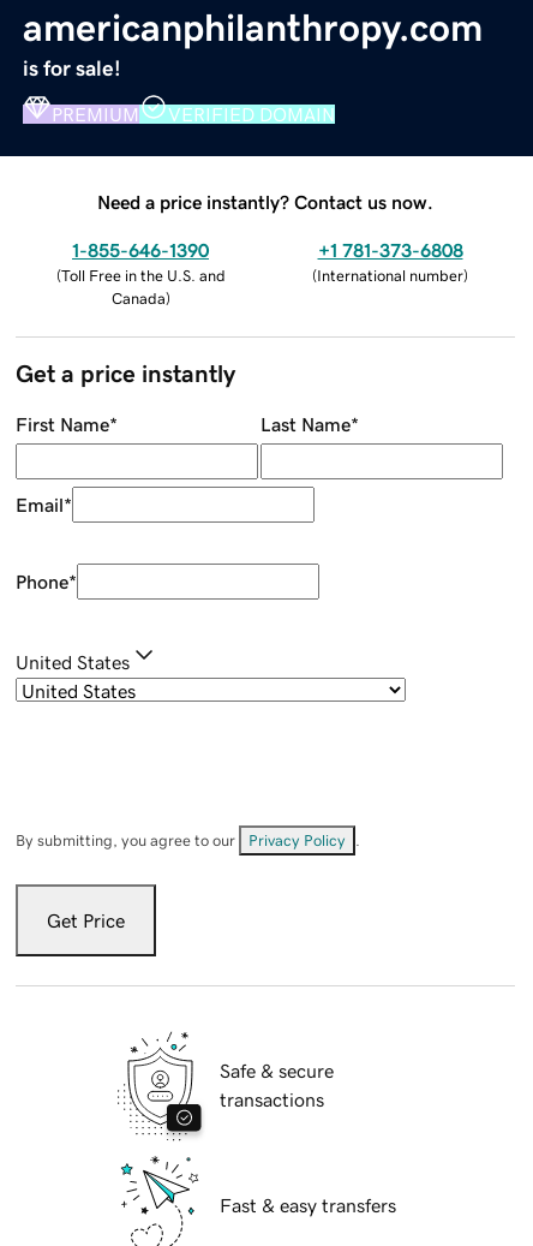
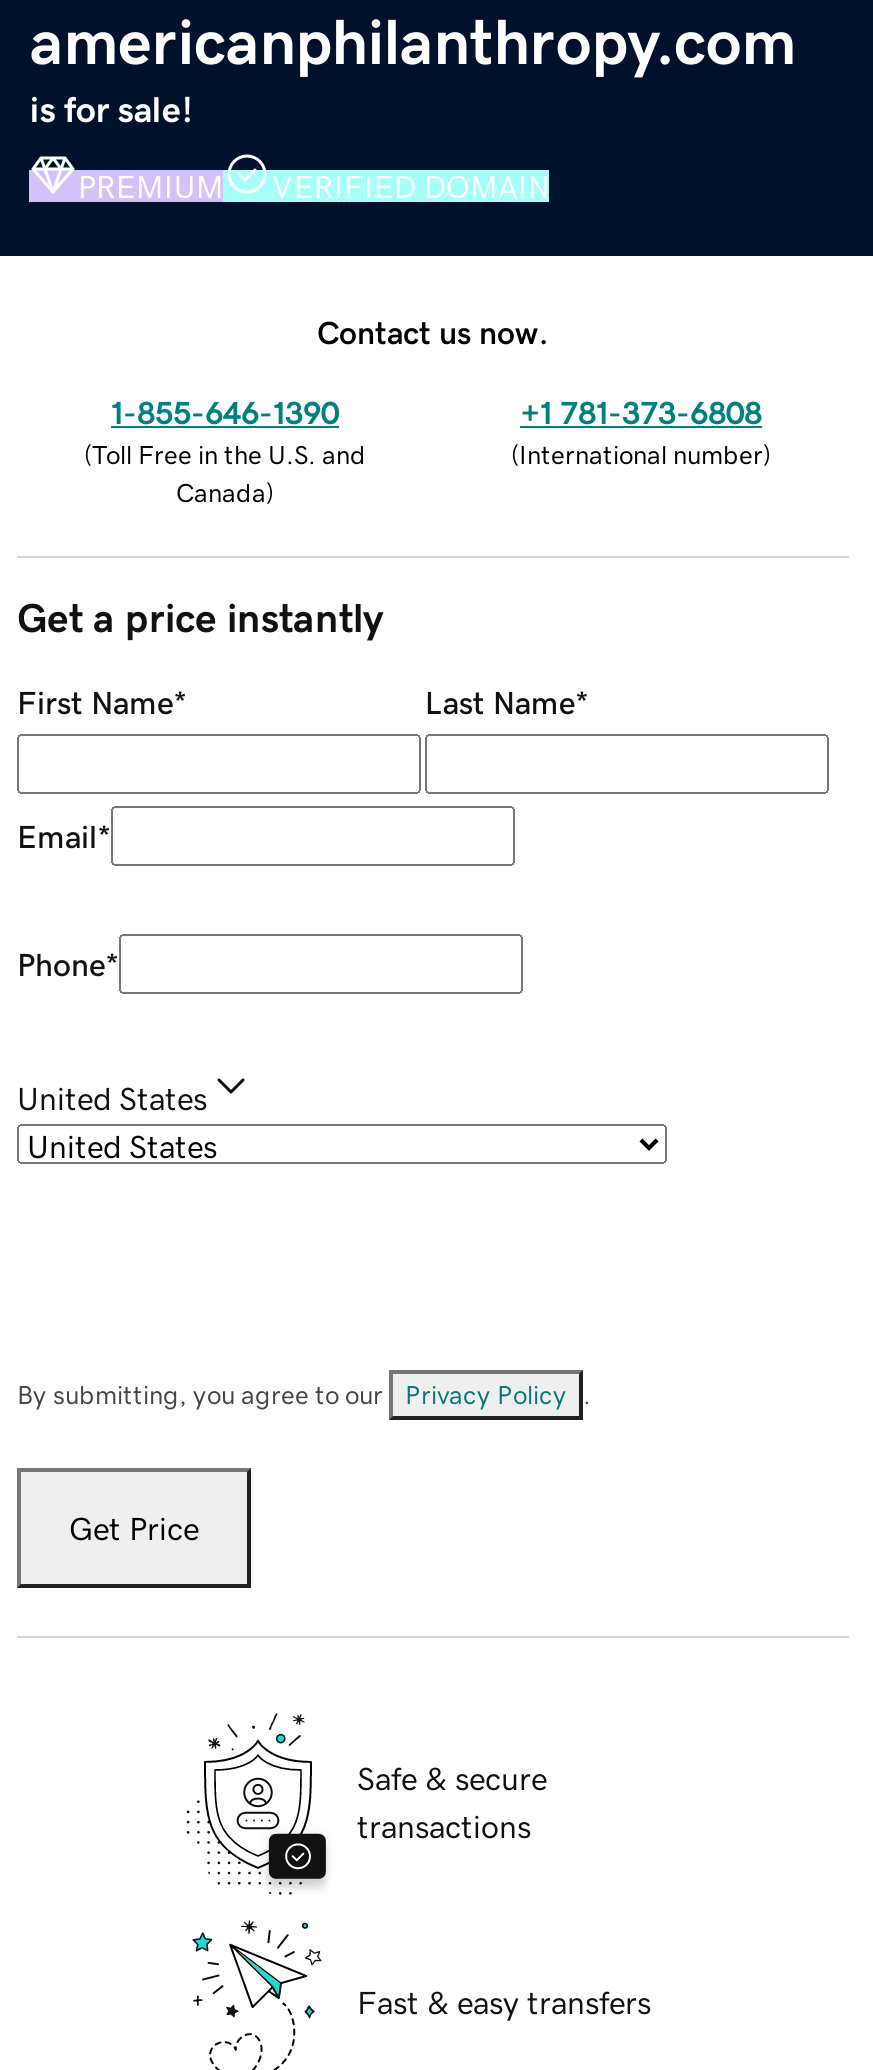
- Need a price instantly? Contact us now.
+ Contact us now.
